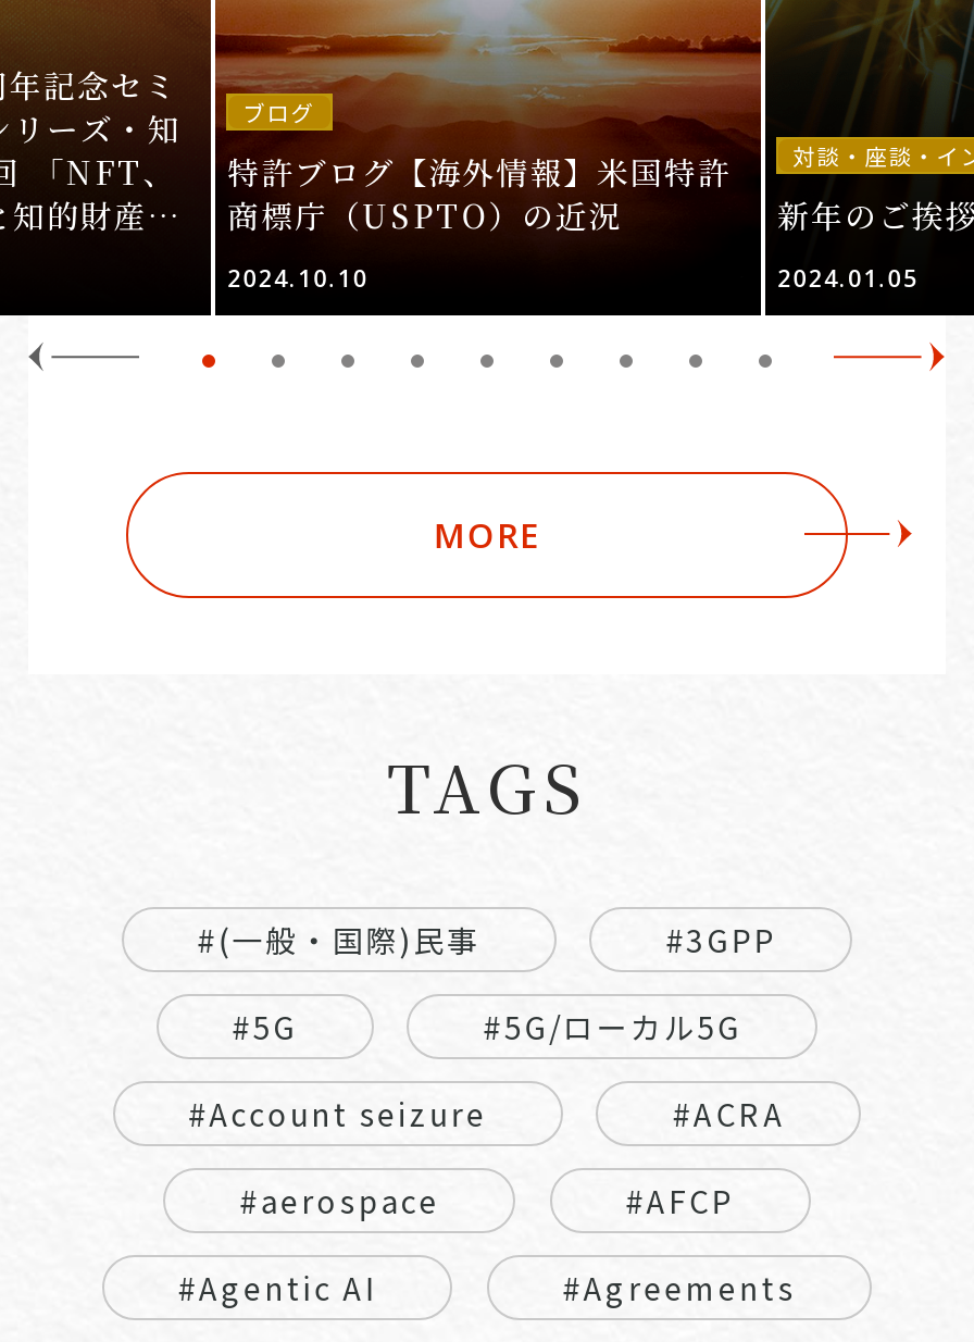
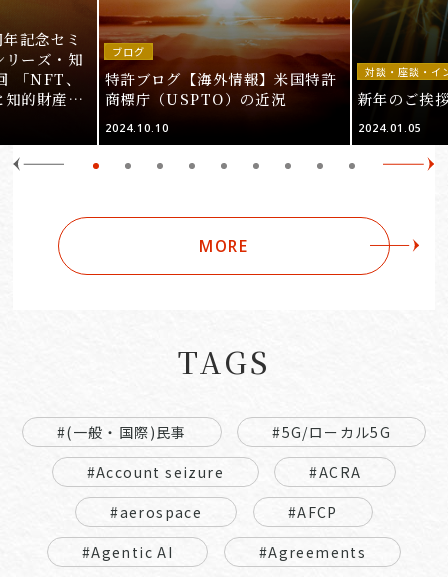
- #3GPP
- #5G
